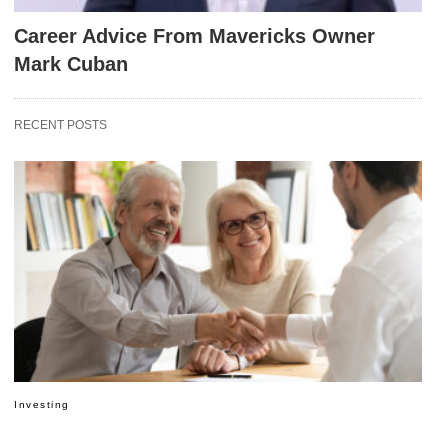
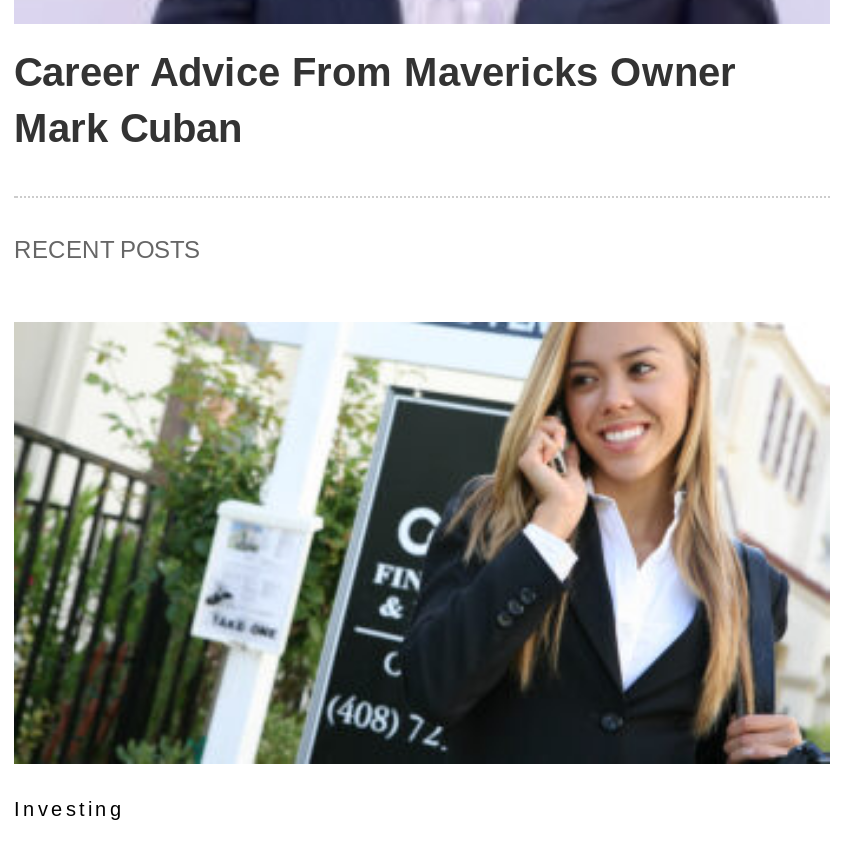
- [image]
+ [image]
